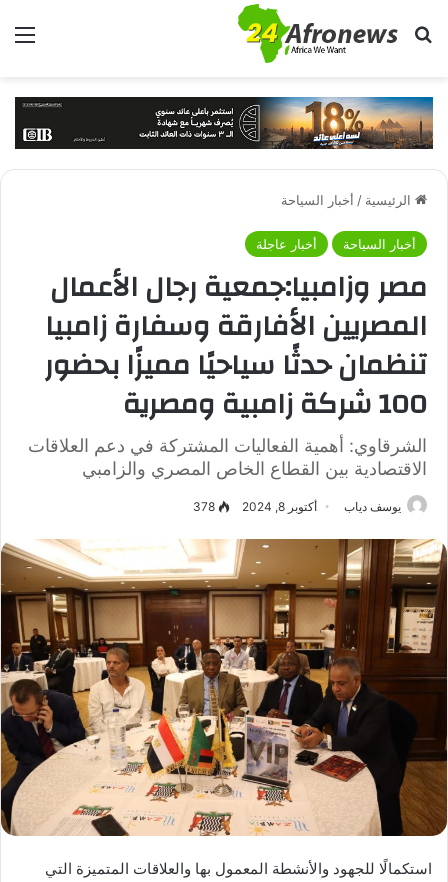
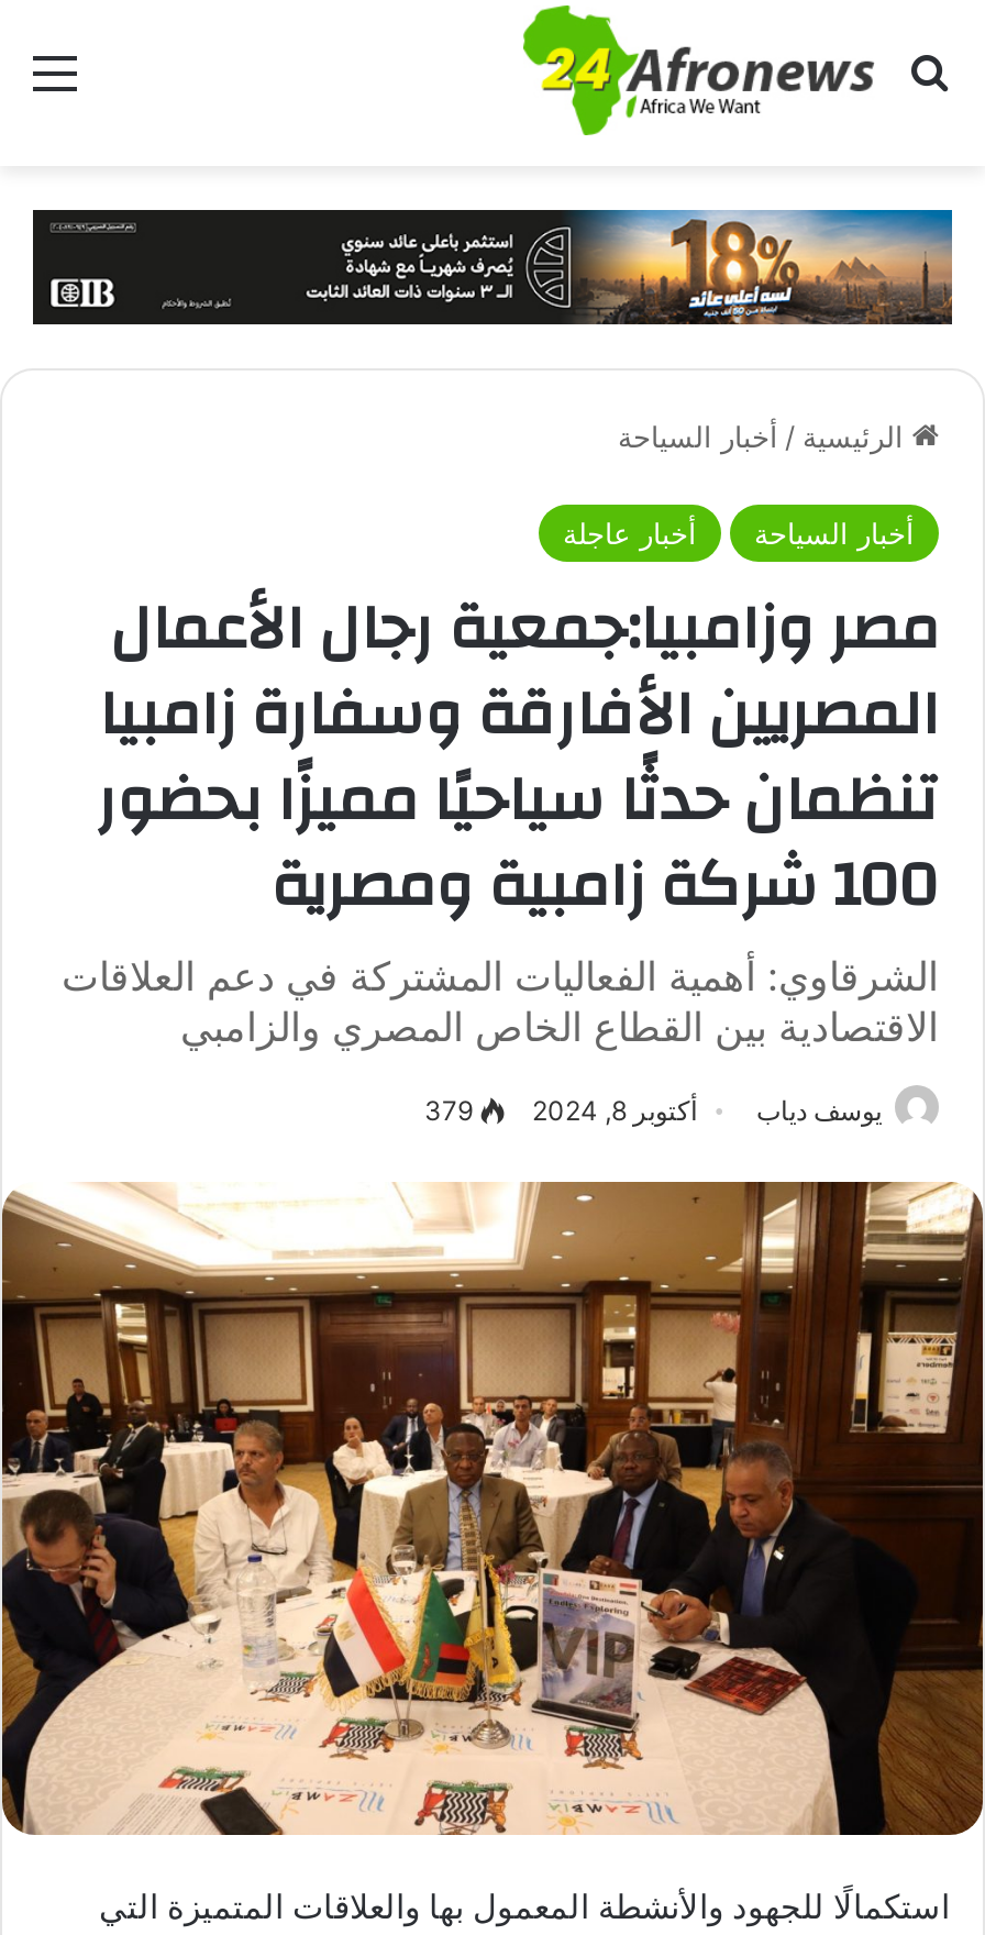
- 378
+ 379
